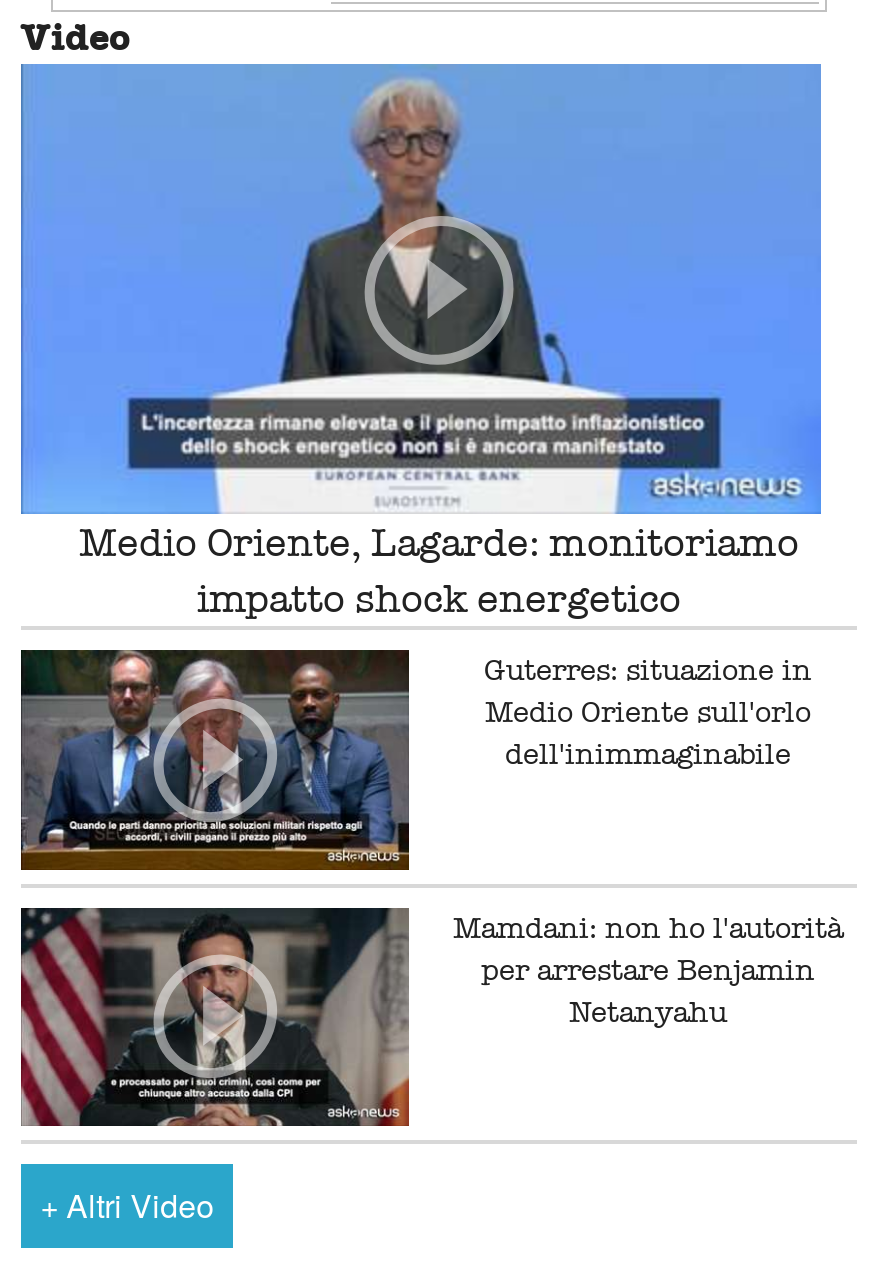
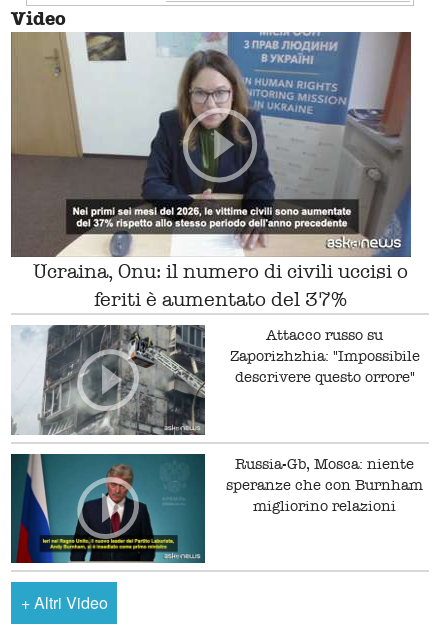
- [image]
- Medio Oriente, Lagarde: monitoriamo
- impatto shock energetico
+ [image]
+ Ucraina, Onu: il numero di civili uccisi o
+ feriti è aumentato del 37%

- [image]
- Guterres: situazione in
- Medio Oriente sull'orlo
- dell'inimmaginabile
+ [image]
+ Attacco russo su
+ Zaporizhzhia: "Impossibile
+ descrivere questo orrore"

- [image]
- Mamdani: non ho l'autorità
- per arrestare Benjamin
- Netanyahu
+ [image]
+ Russia-Gb, Mosca: niente
+ speranze che con Burnham
+ migliorino relazioni
